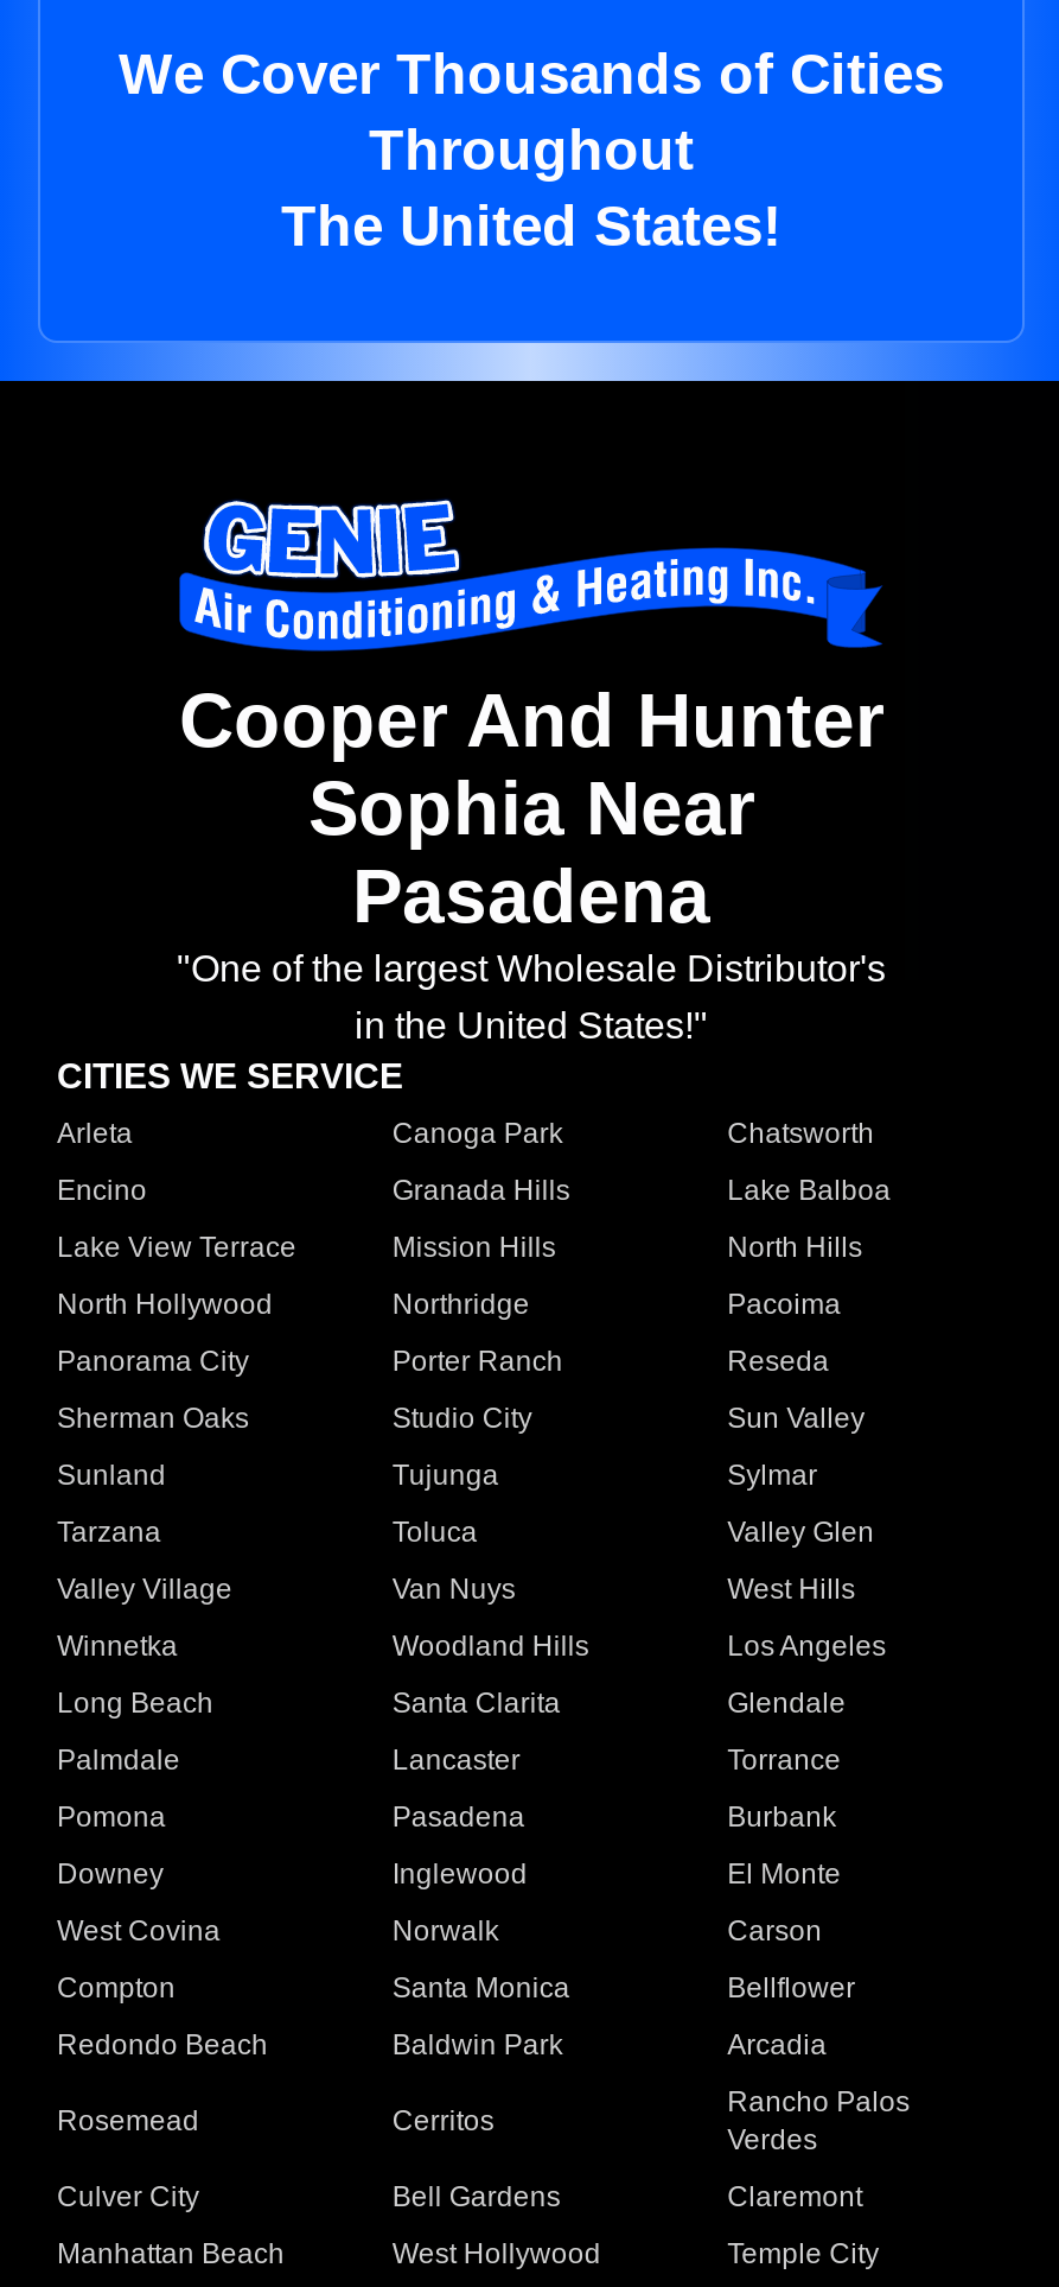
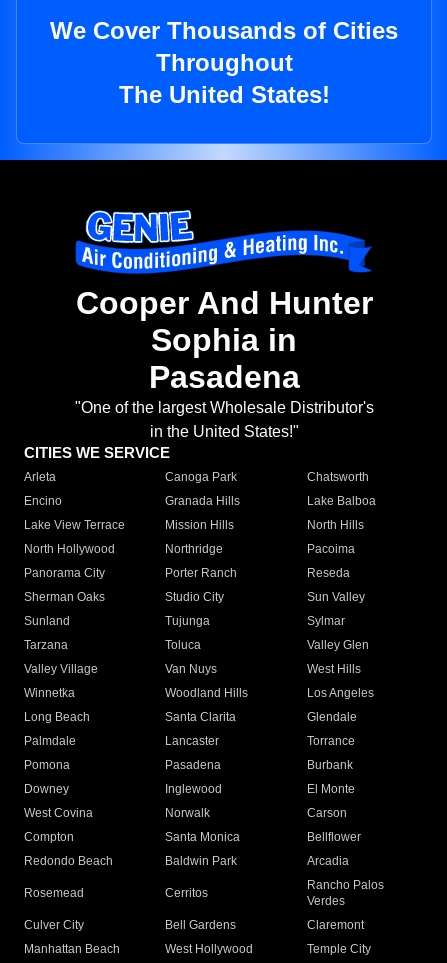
- Sophia Near
+ Sophia in
